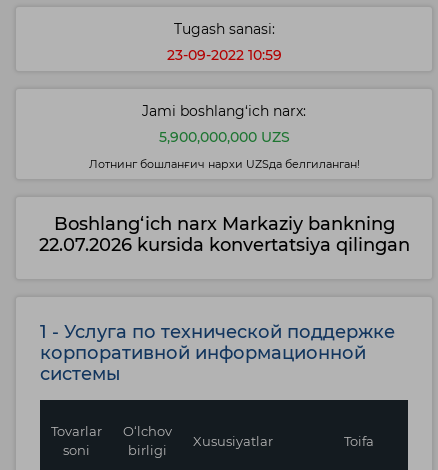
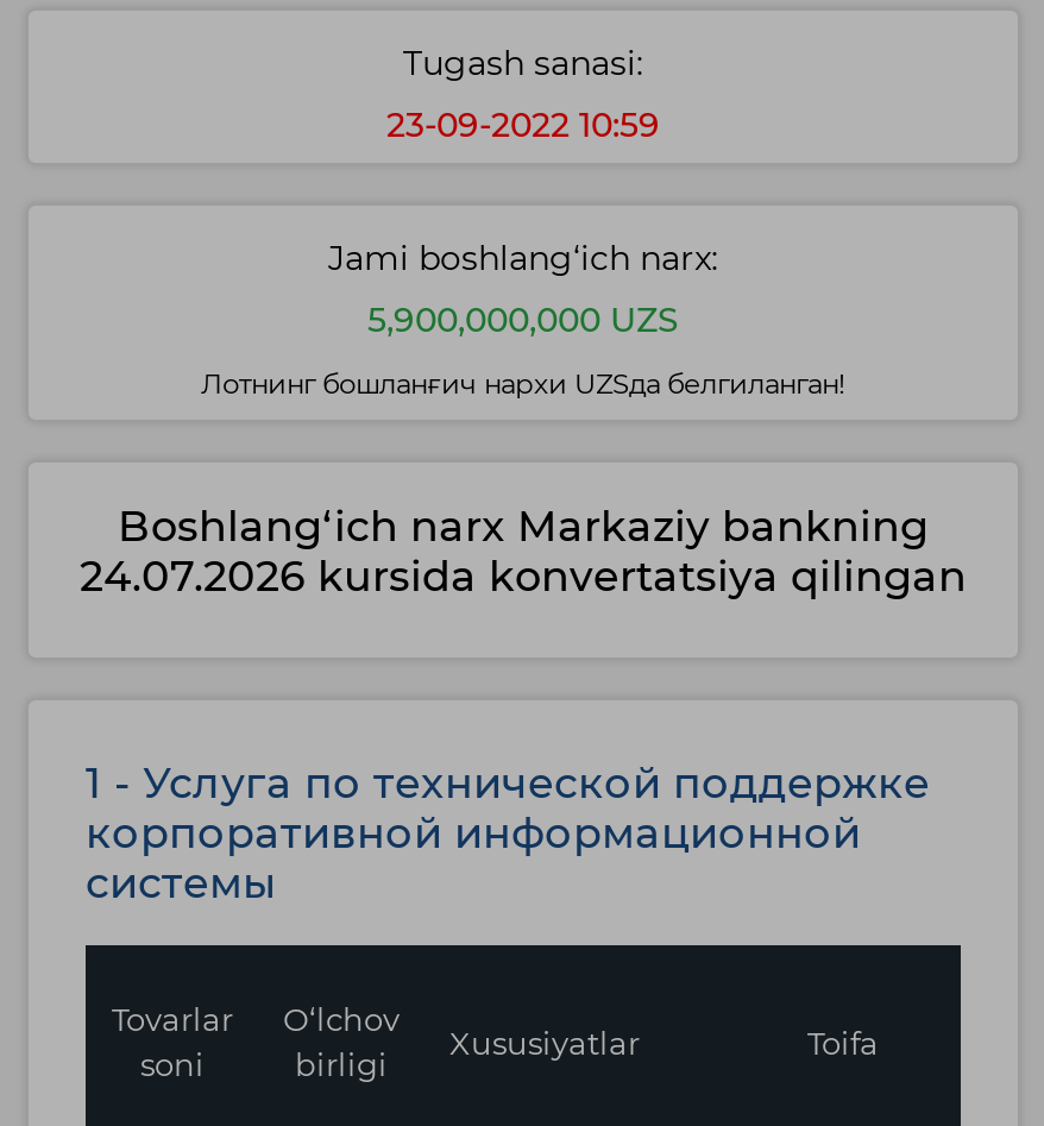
- 22.07.2026 kursida konvertatsiya qilingan
+ 24.07.2026 kursida konvertatsiya qilingan
